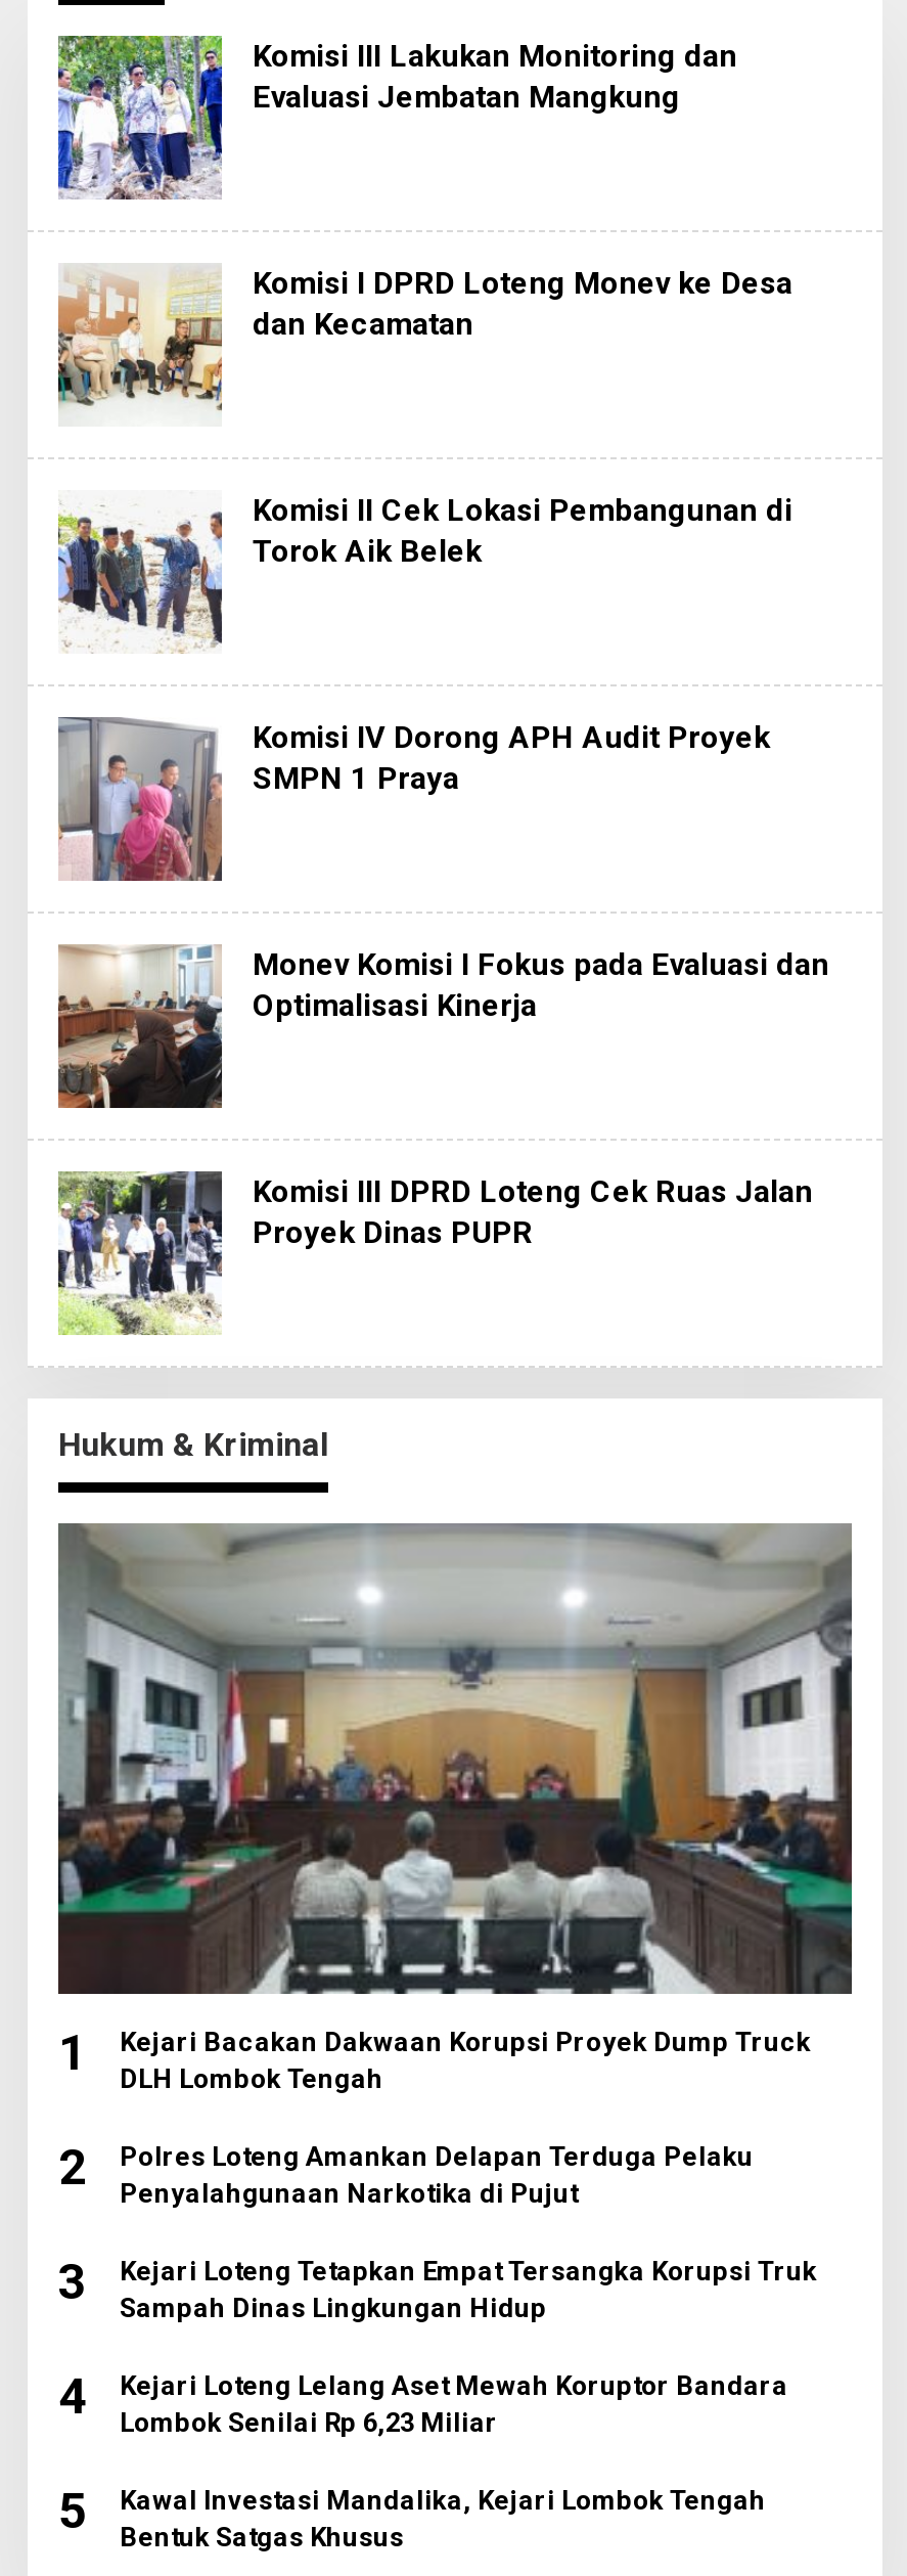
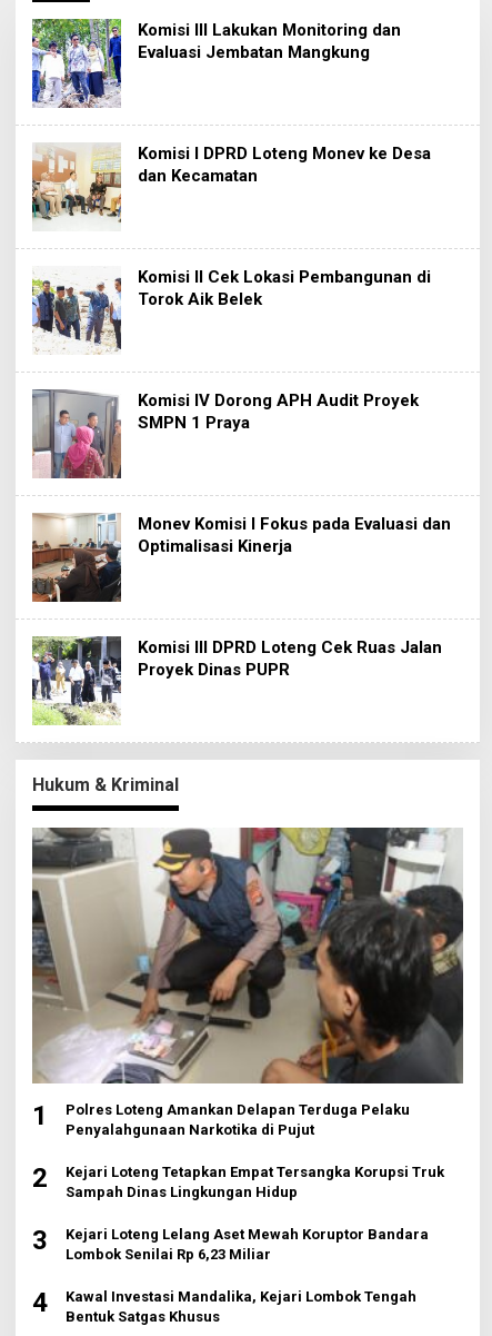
- [image]
+ [image]

- Kejari Bacakan Dakwaan Korupsi Proyek Dump Truck
- DLH Lombok Tengah
- 2

- 3 Kejari Loteng Tetapkan Empat Tersangka Korupsi Truk Sampah Dinas Lingkungan Hidup
+ 2 Kejari Loteng Tetapkan Empat Tersangka Korupsi Truk Sampah Dinas Lingkungan Hidup

- 4 Kejari Loteng Lelang Aset Mewah Koruptor Bandara Lombok Senilai Rp 6,23 Miliar
+ 3 Kejari Loteng Lelang Aset Mewah Koruptor Bandara Lombok Senilai Rp 6,23 Miliar

- 5 Kawal Investasi Mandalika, Kejari Lombok Tengah Bentuk Satgas Khusus
+ 4 Kawal Investasi Mandalika, Kejari Lombok Tengah Bentuk Satgas Khusus
